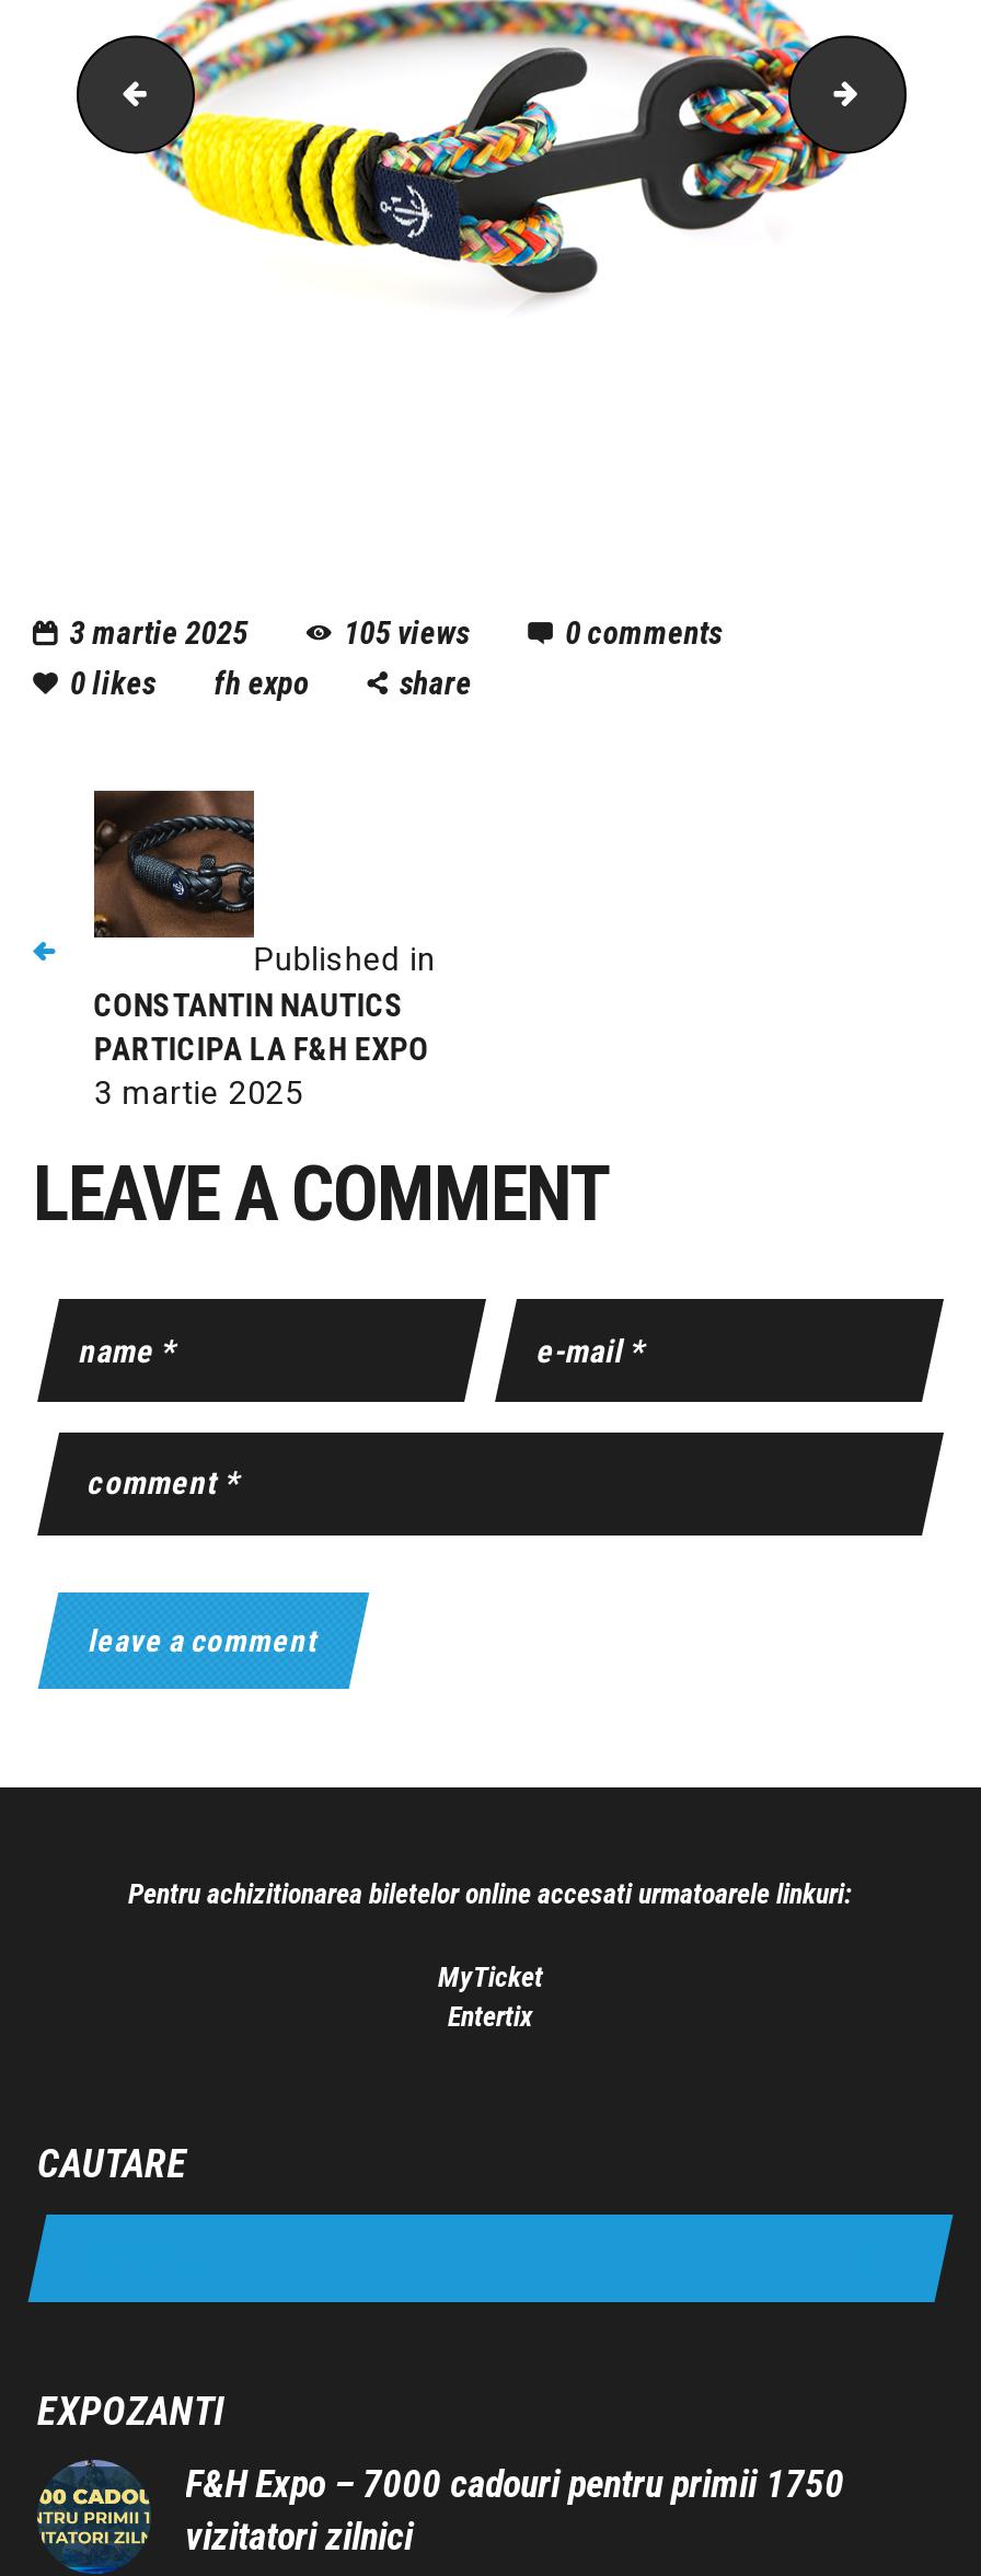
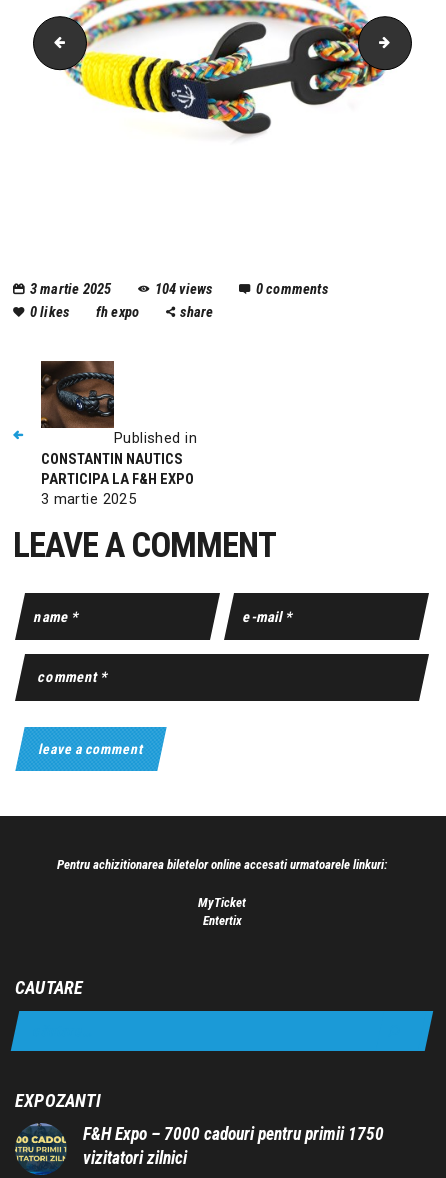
- 105 views
+ 104 views
